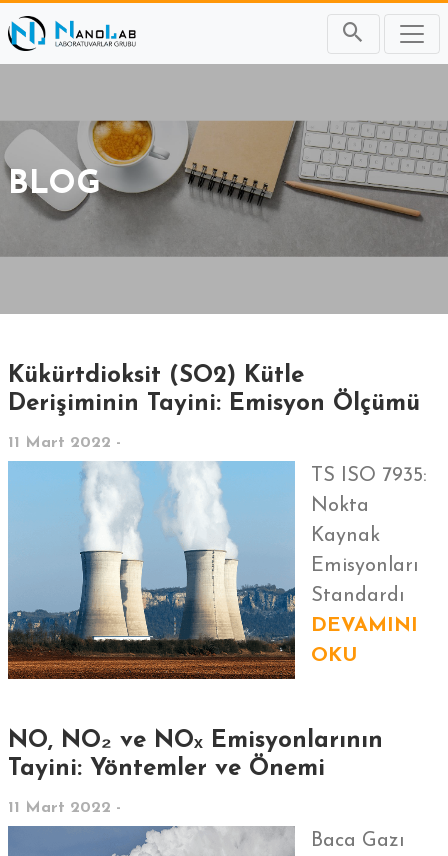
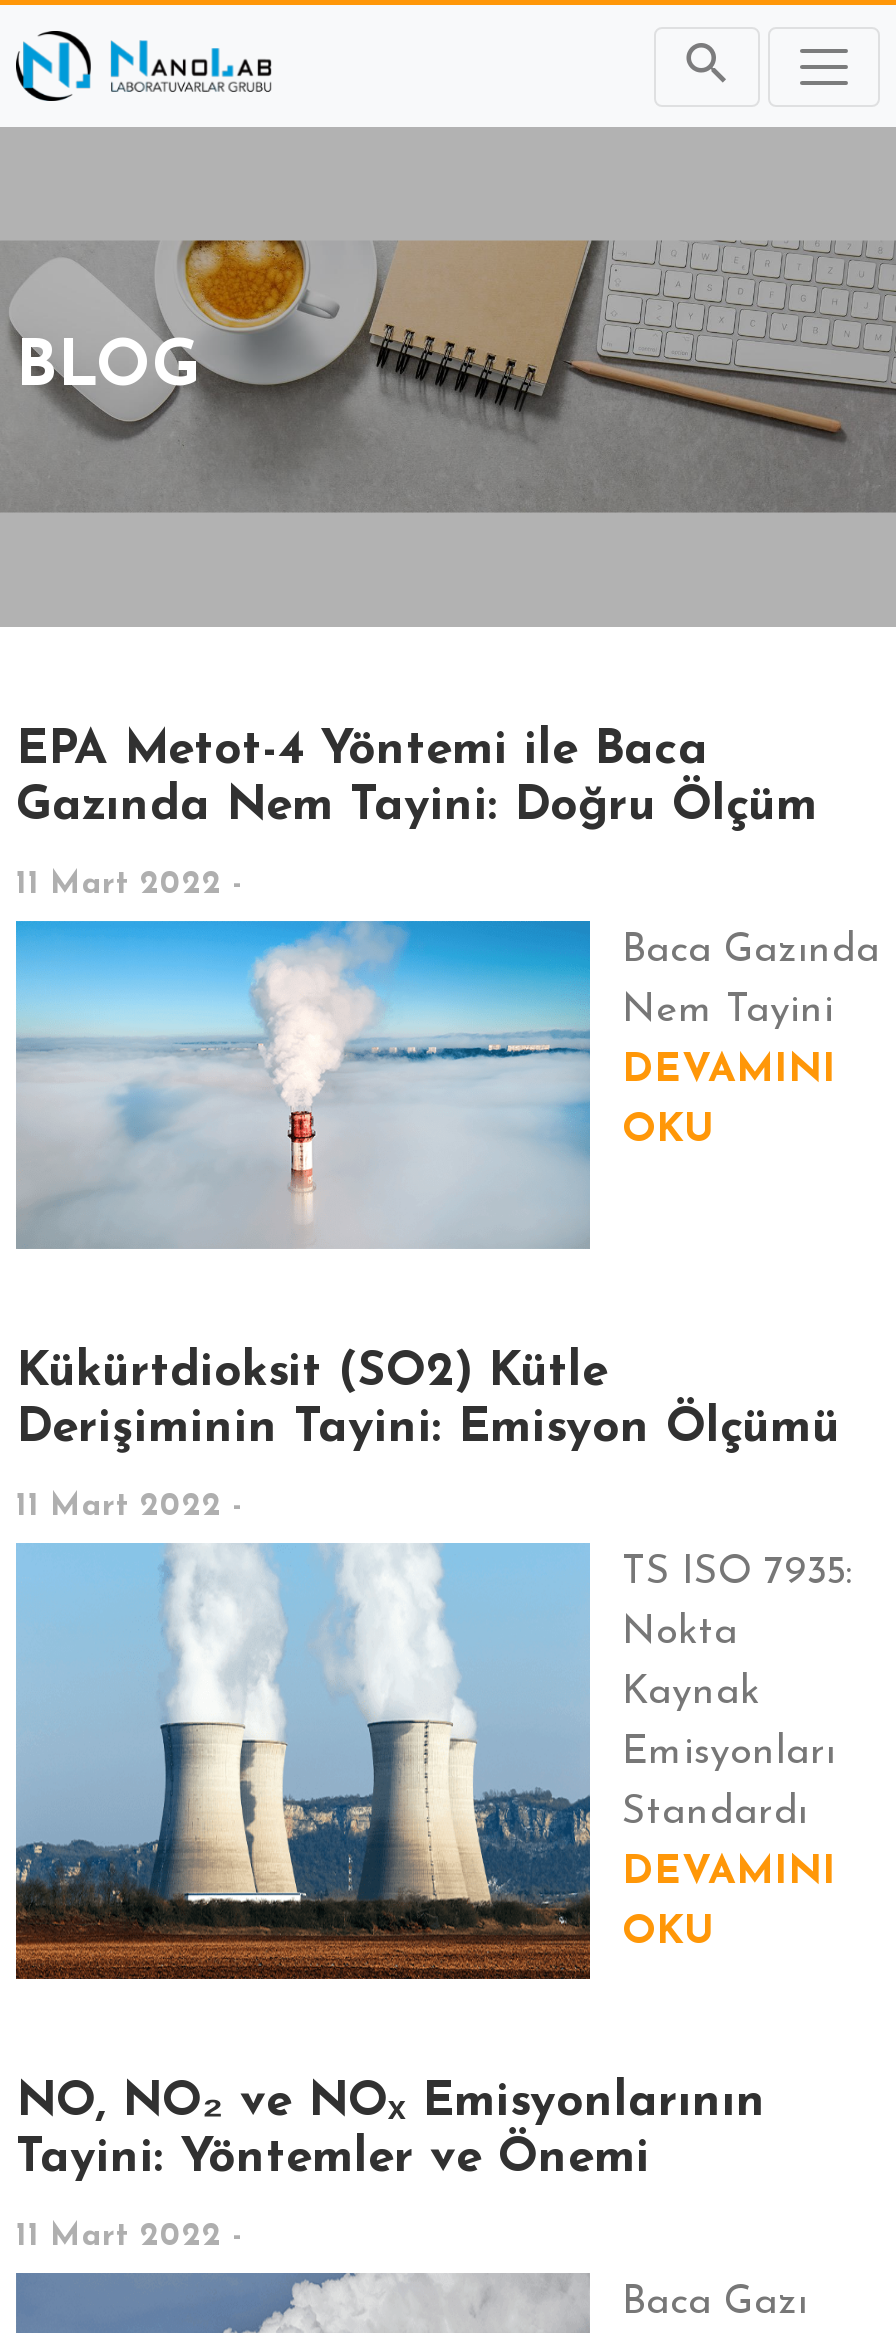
+ [image]
+ EPA Metot-4 Yöntemi ile Baca
+ Gazında Nem Tayini: Doğru Ölçüm
+ 11 Mart 2022 -
+ Baca Gazında
+ Nem Tayini
+ DEVAMINI
+ OKU
